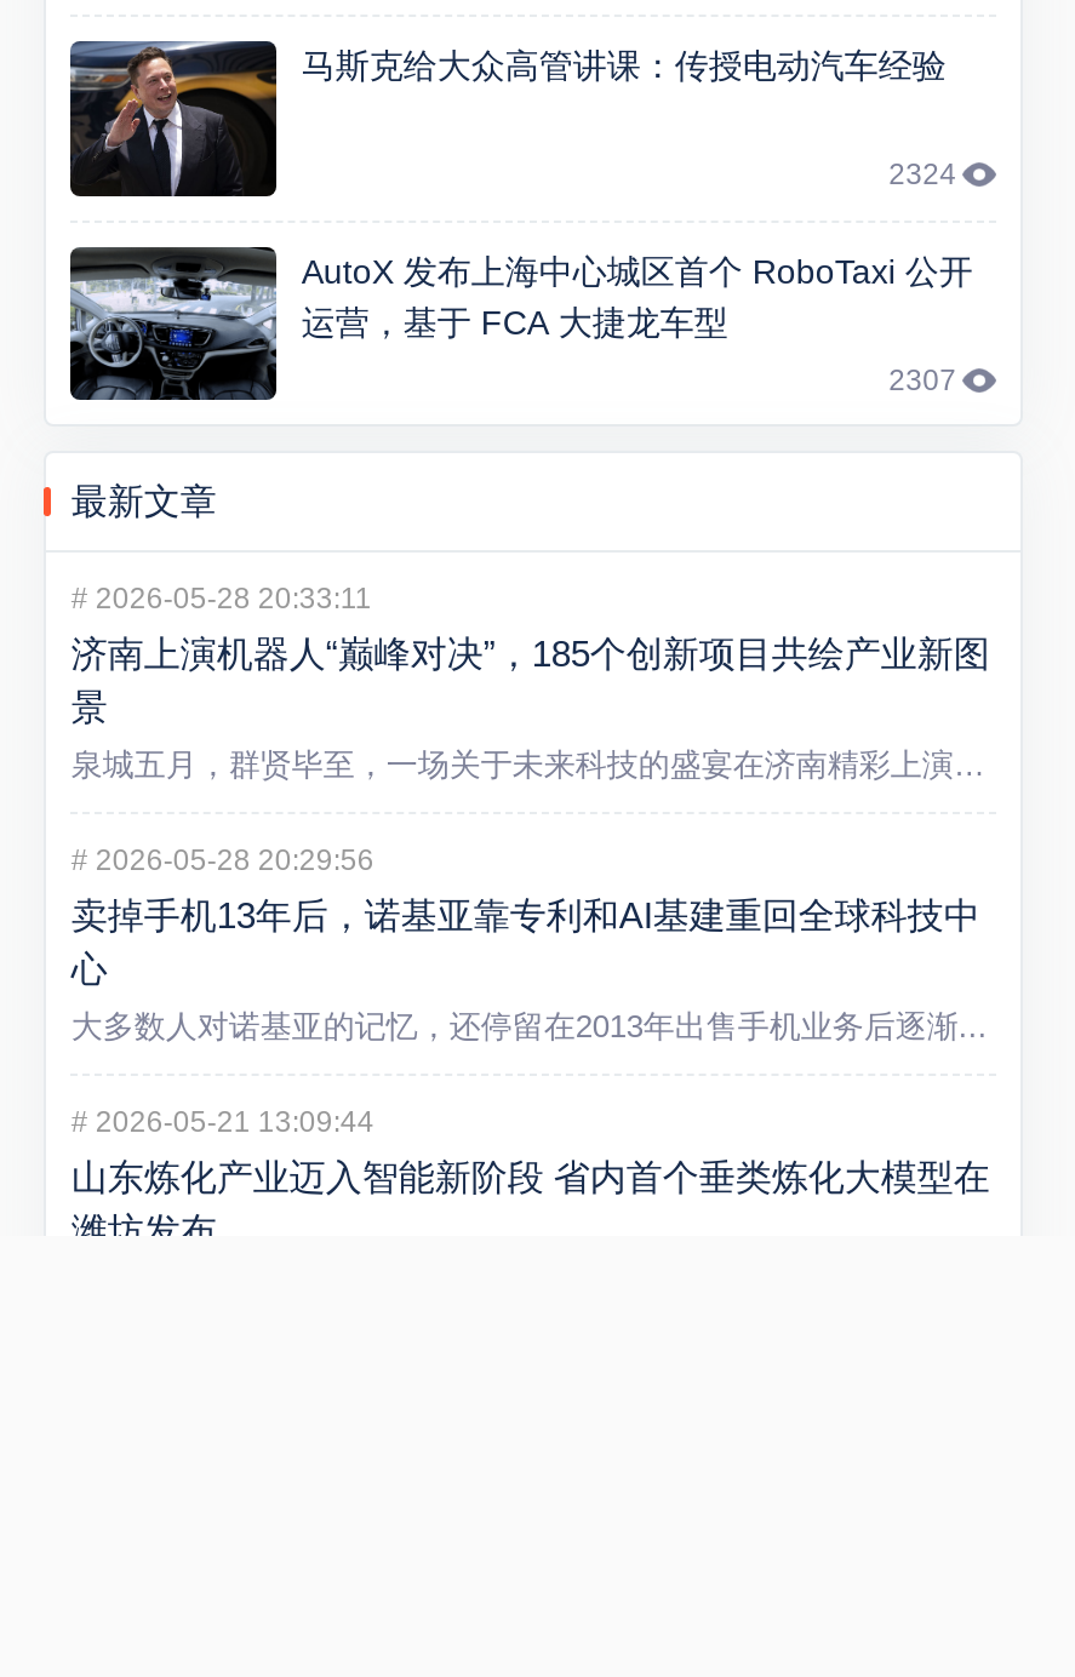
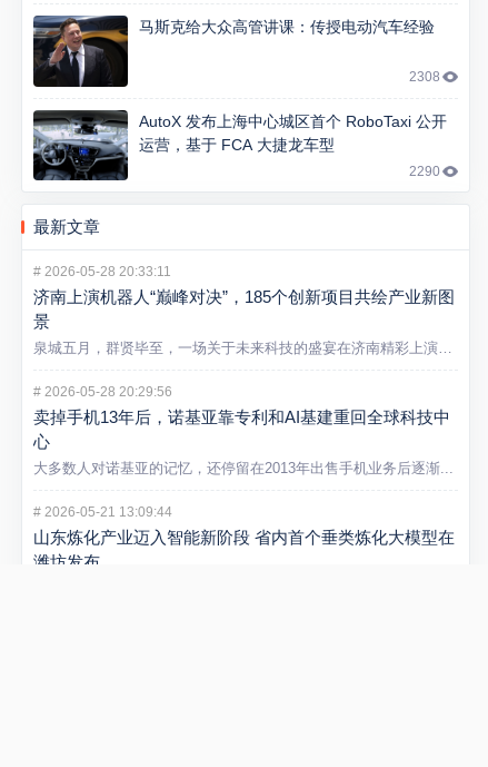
- 2324
+ 2308

- 2307
+ 2290
